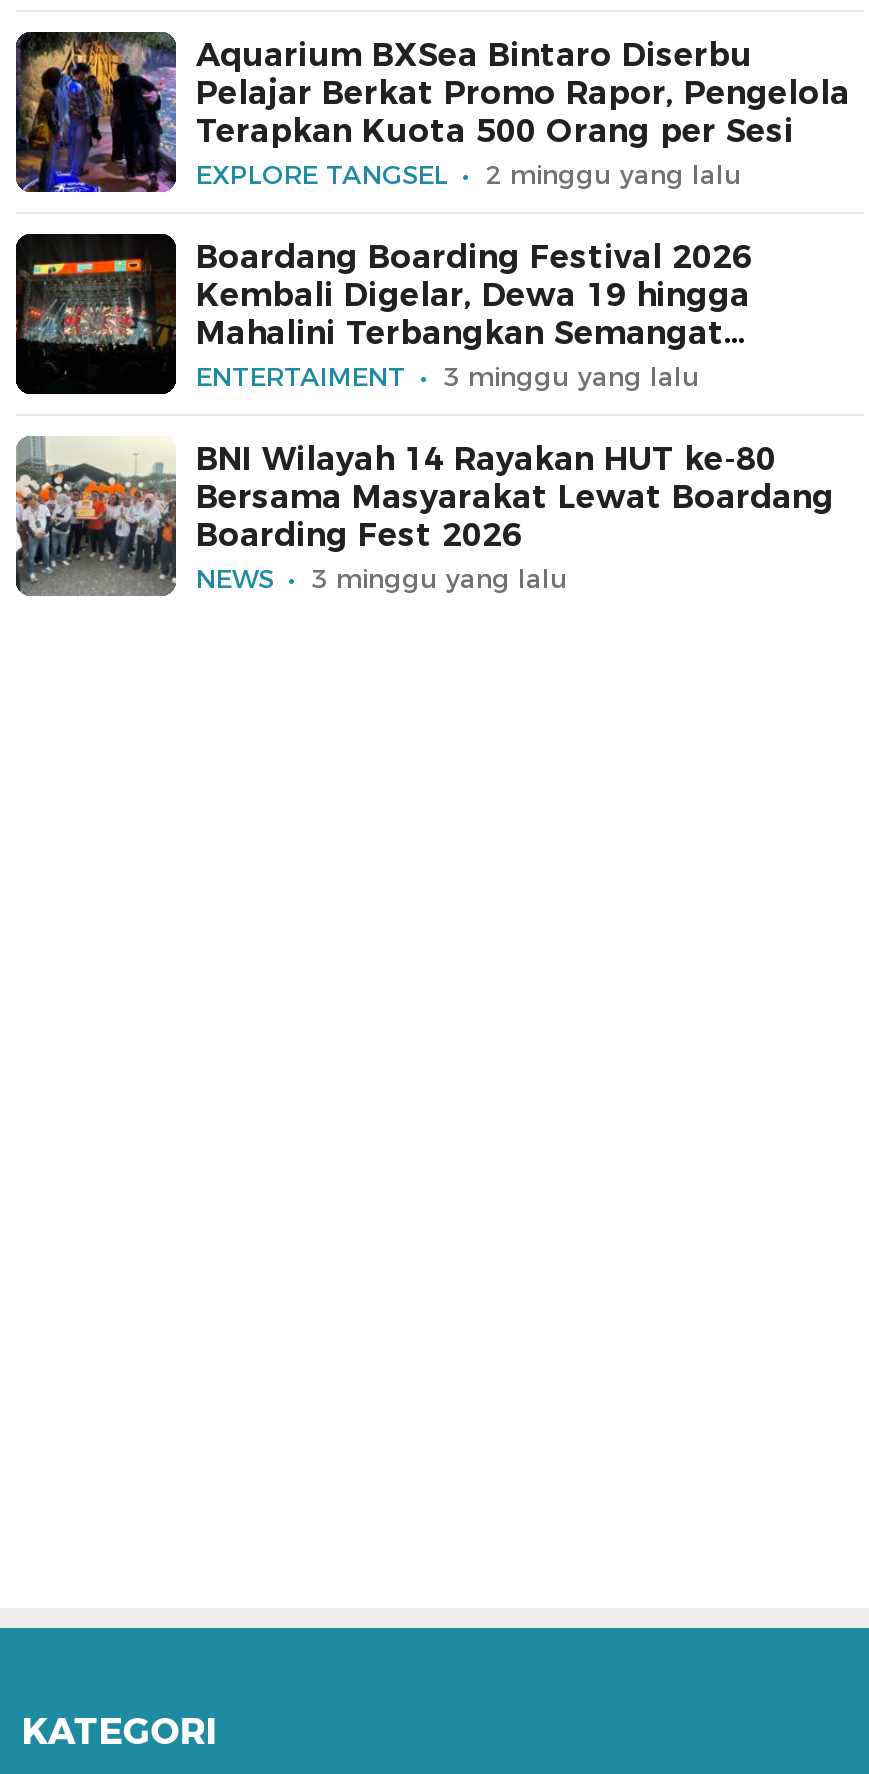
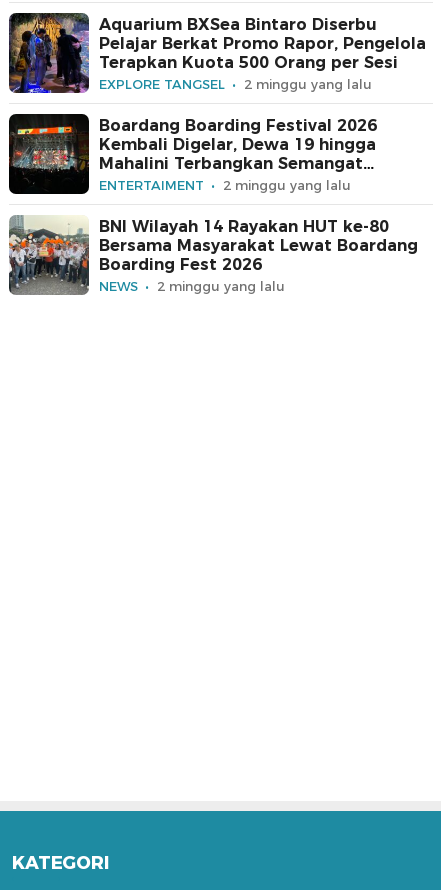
- 3 minggu yang lalu
+ 2 minggu yang lalu

- 3 minggu yang lalu
+ 2 minggu yang lalu
